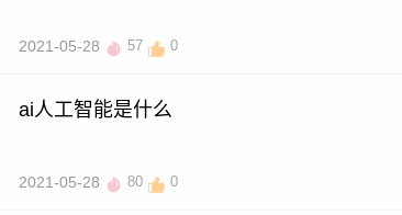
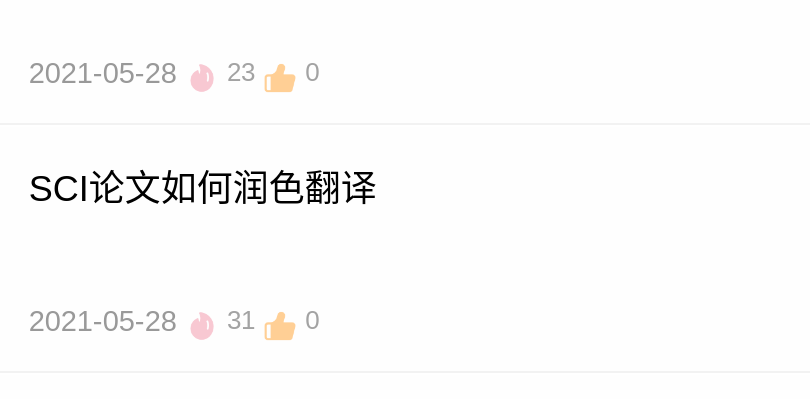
- 2021-05-28 57 0
+ 2021-05-28 23 0

- ai人工智能是什么
+ SCI论文如何润色翻译

- 2021-05-28 80 0
+ 2021-05-28 31 0
